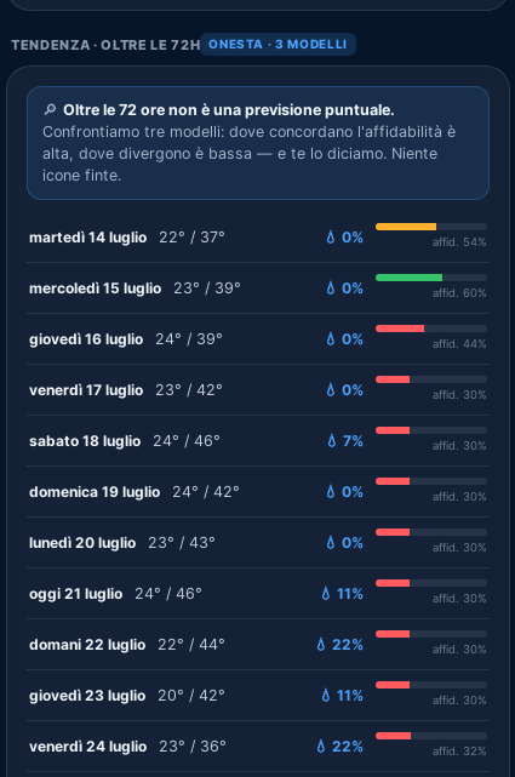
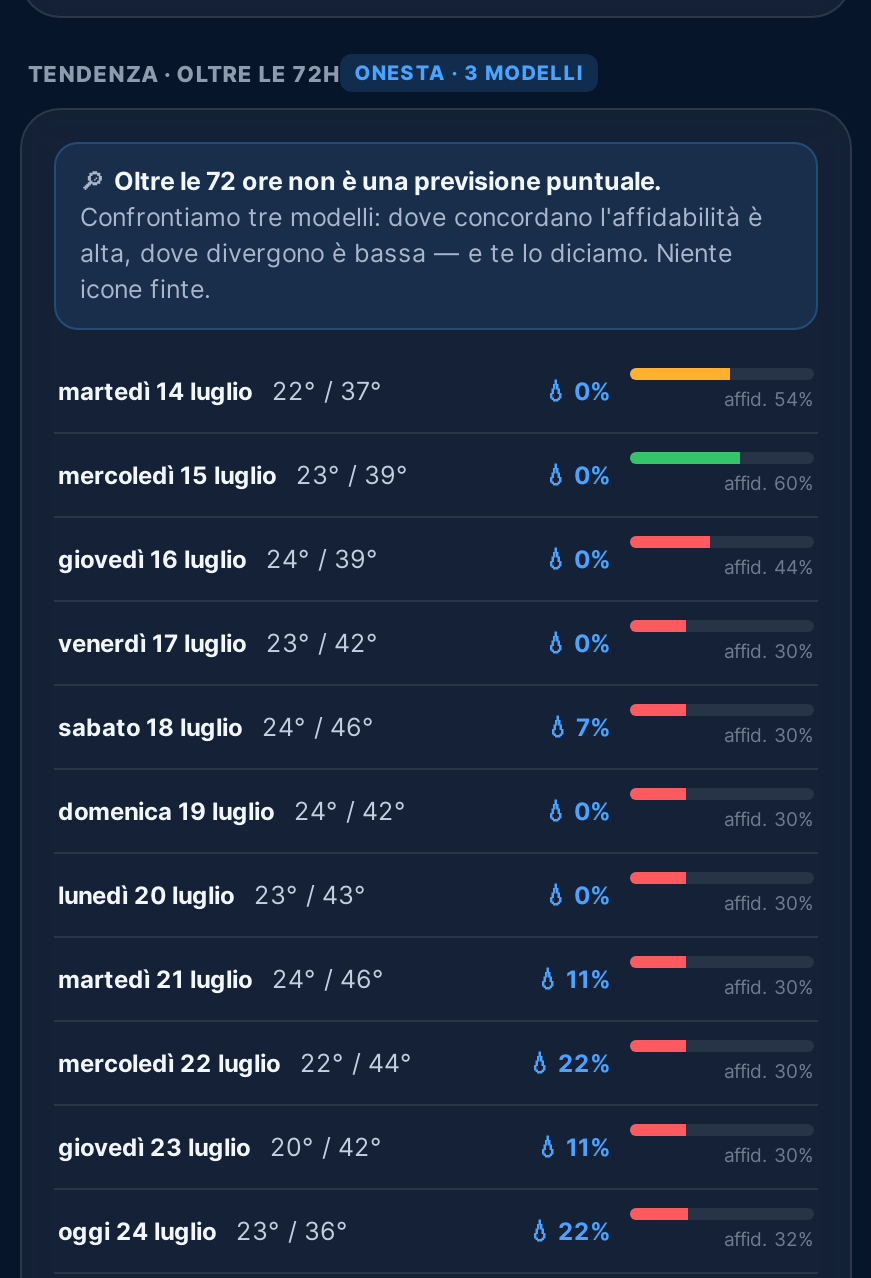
- oggi 21 luglio
+ martedì 21 luglio

- domani 22 luglio
+ mercoledì 22 luglio

- venerdì 24 luglio
+ oggi 24 luglio
